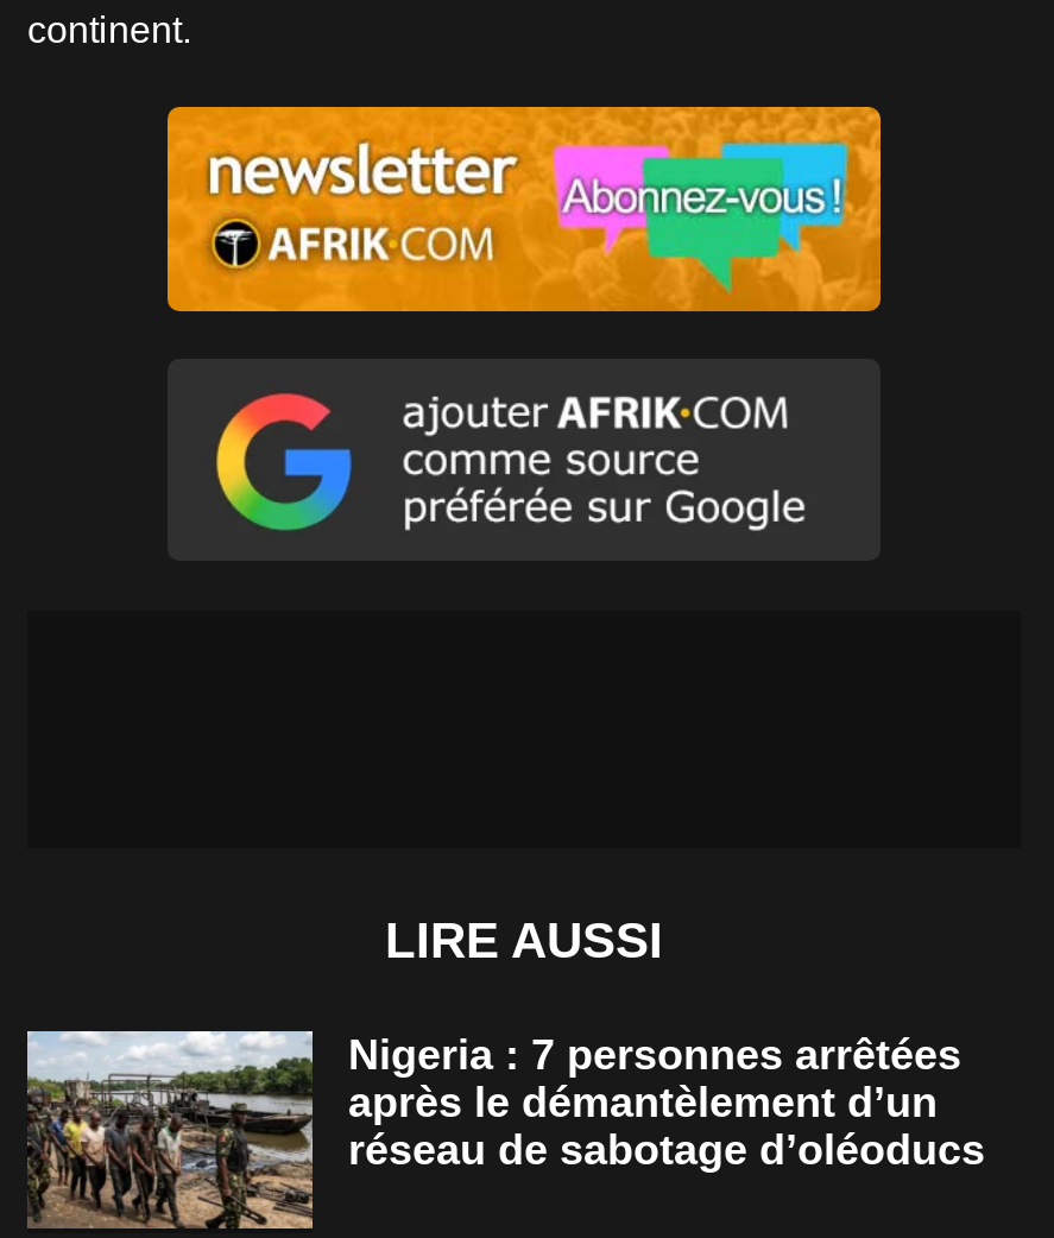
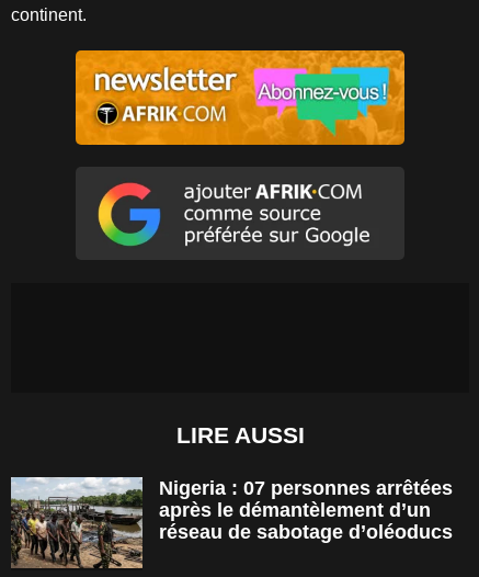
- Nigeria : 7 personnes arrêtées
+ Nigeria : 07 personnes arrêtées
